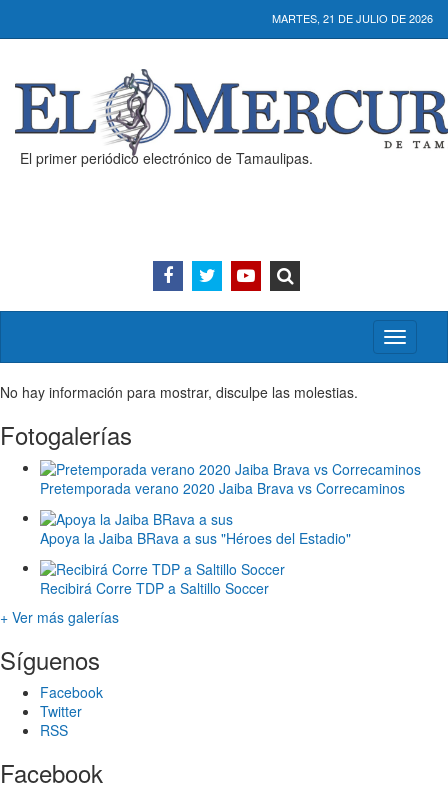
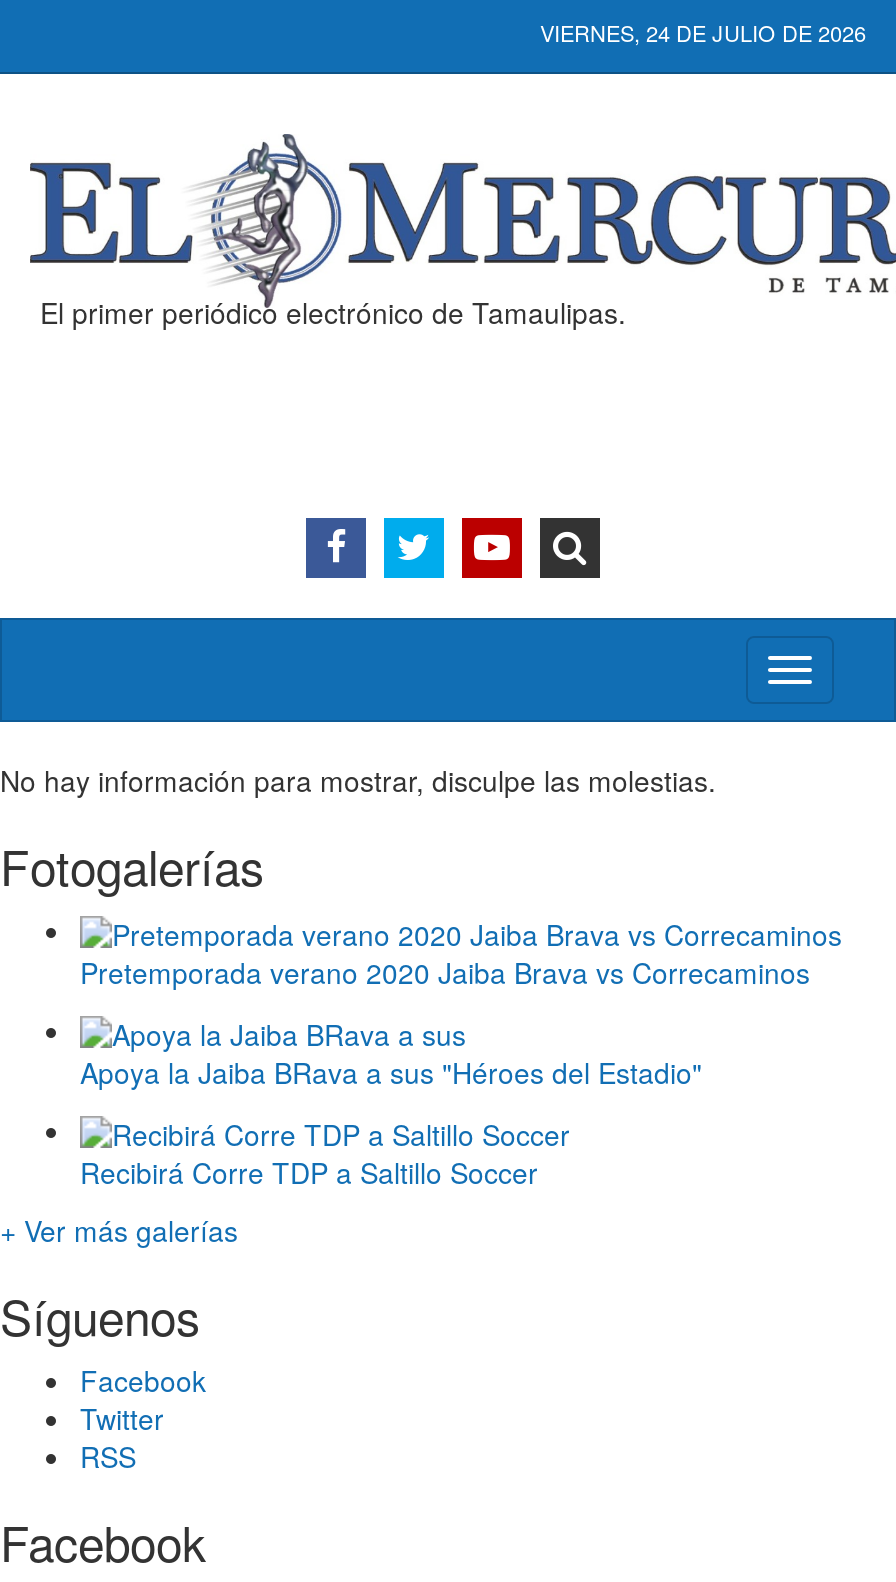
- MARTES, 21 DE JULIO DE 2026
+ VIERNES, 24 DE JULIO DE 2026
